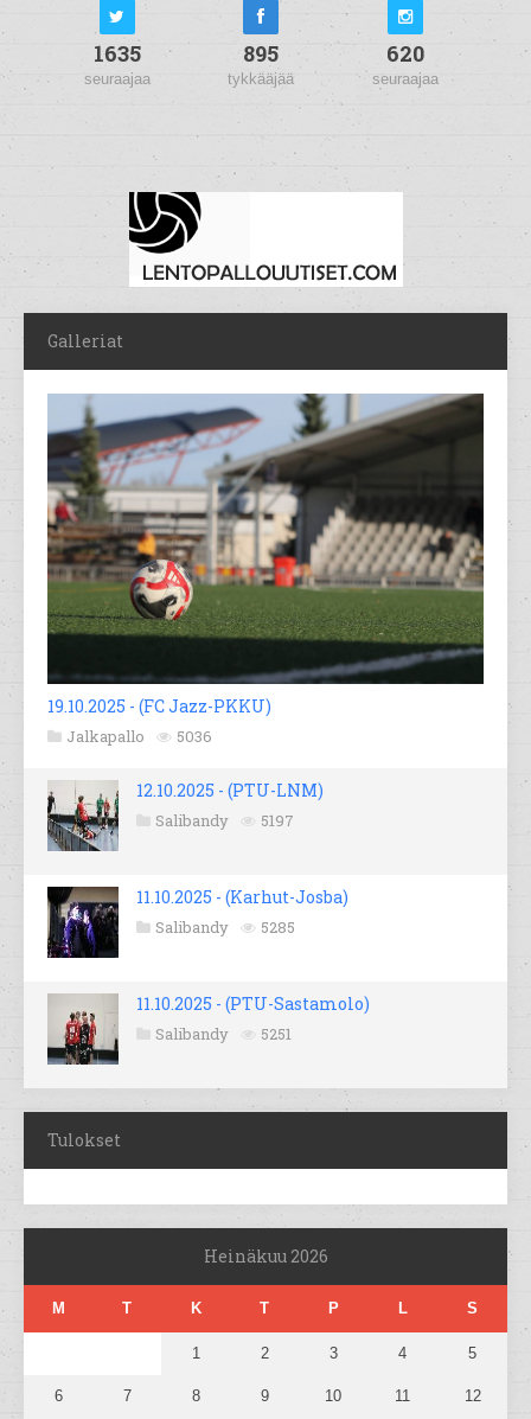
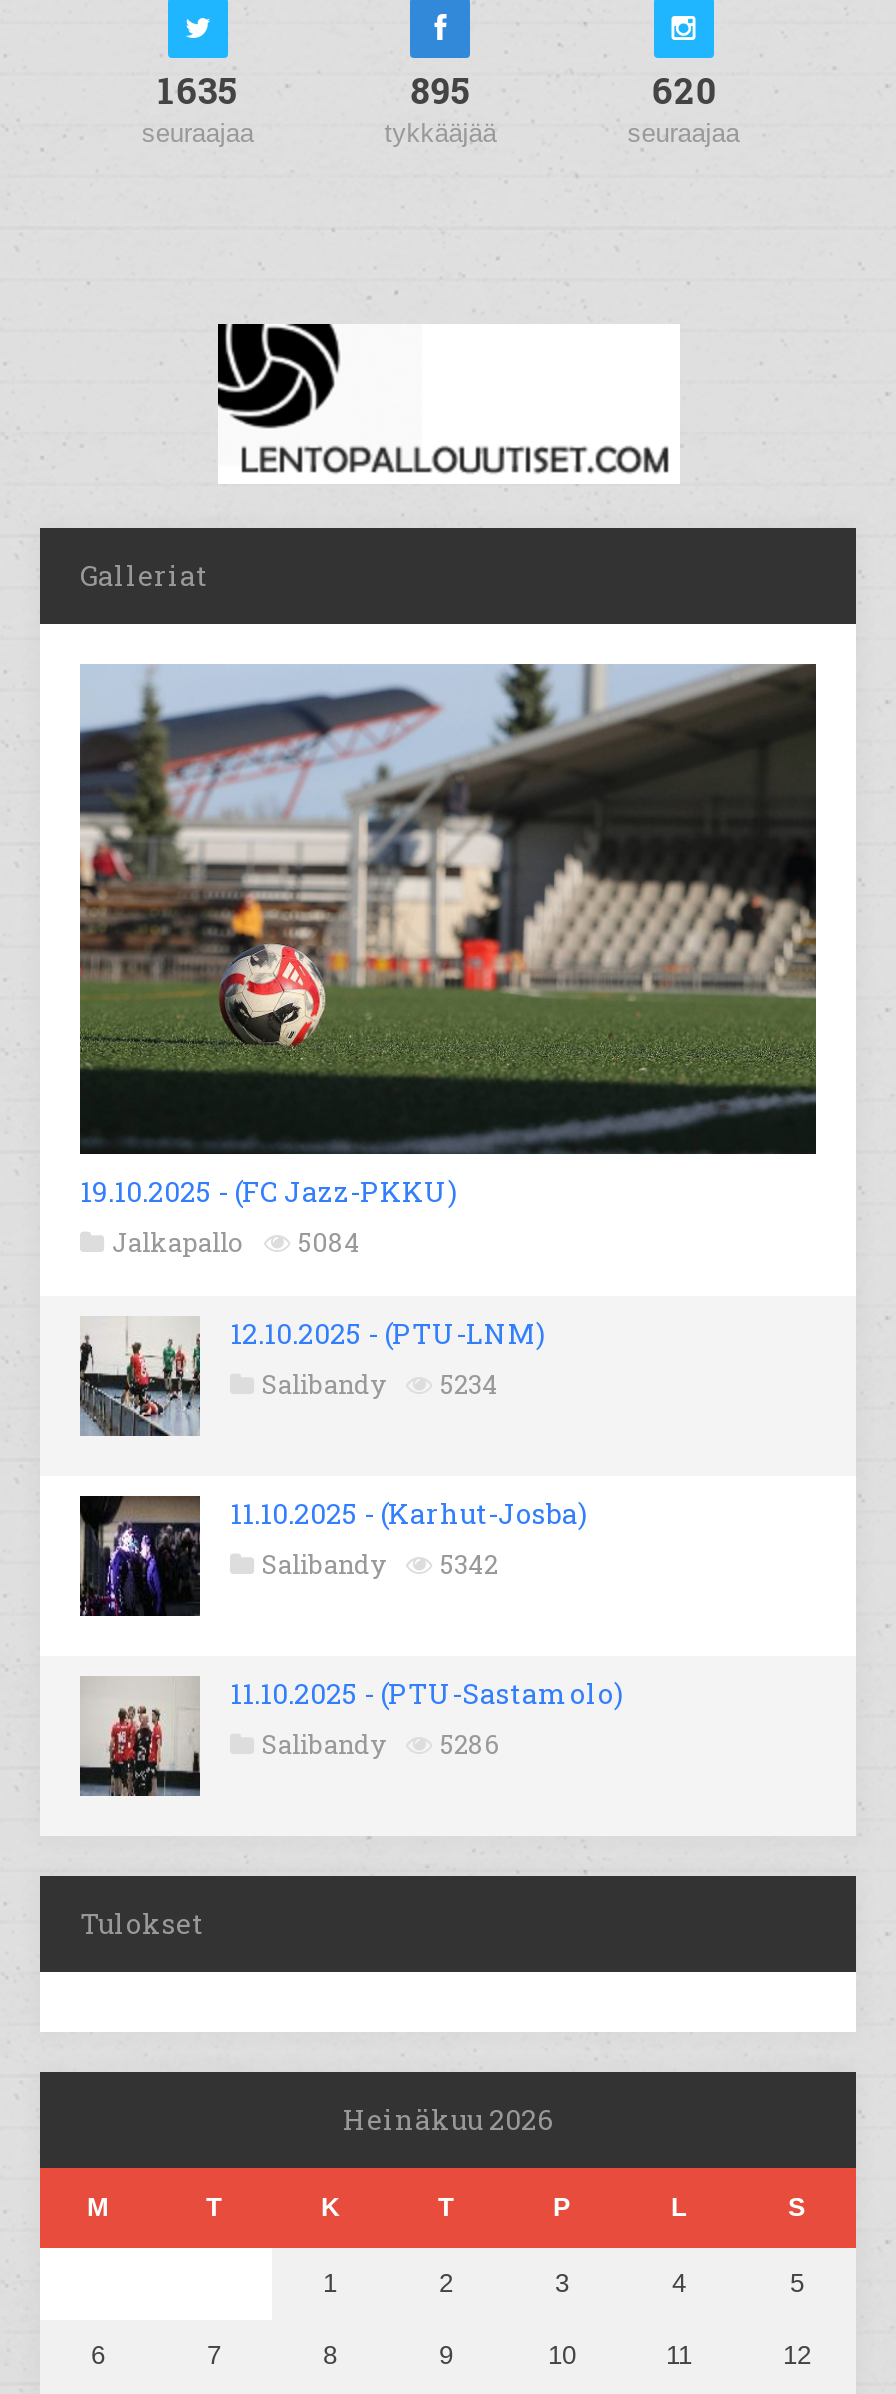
- Jalkapallo 5036
+ Jalkapallo 5084

- Salibandy 5197
+ Salibandy 5234

- Salibandy 5285
+ Salibandy 5342

- Salibandy 5251
+ Salibandy 5286
